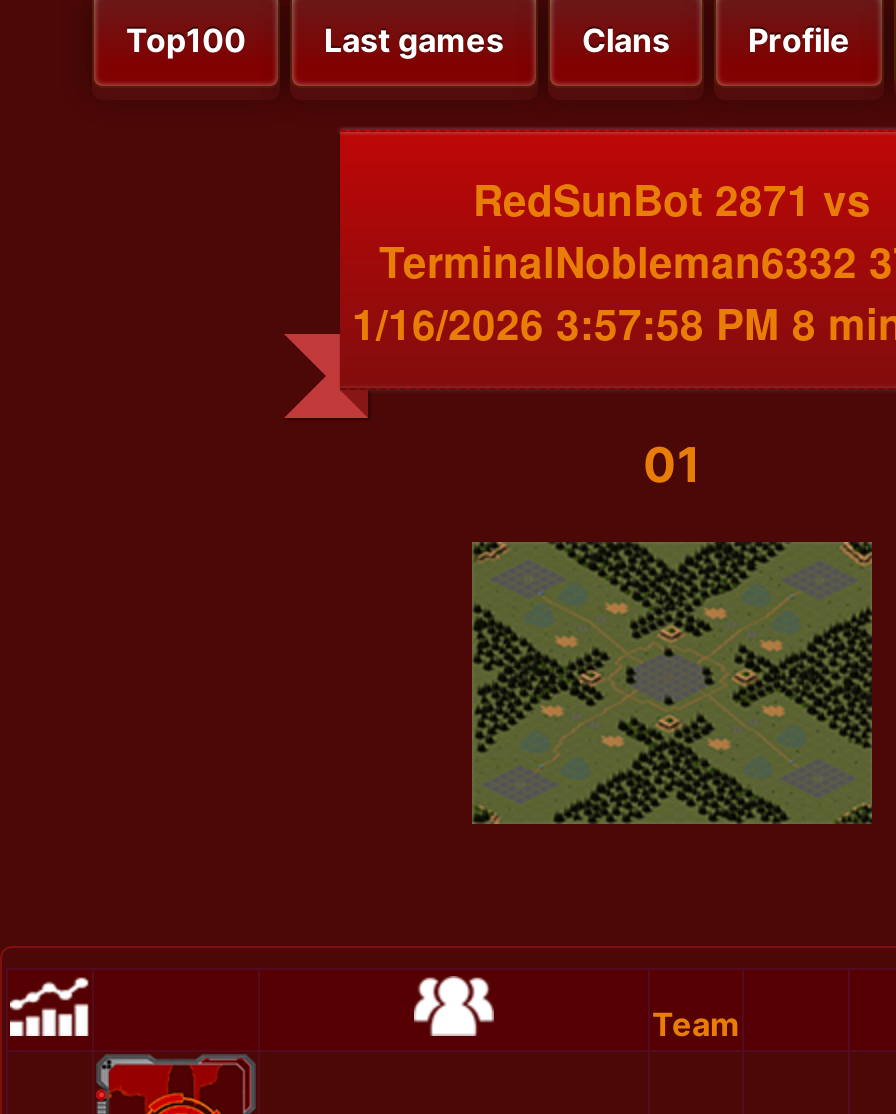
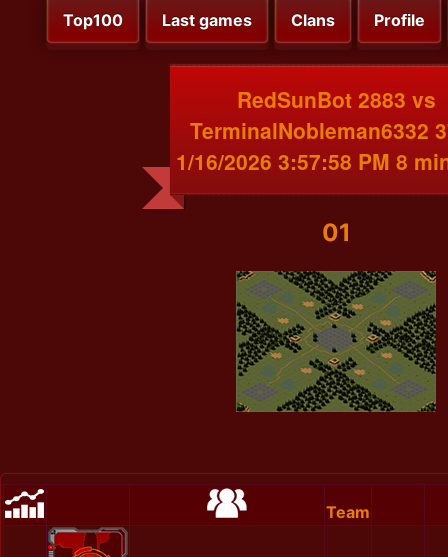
- RedSunBot 2871 vs
+ RedSunBot 2883 vs
